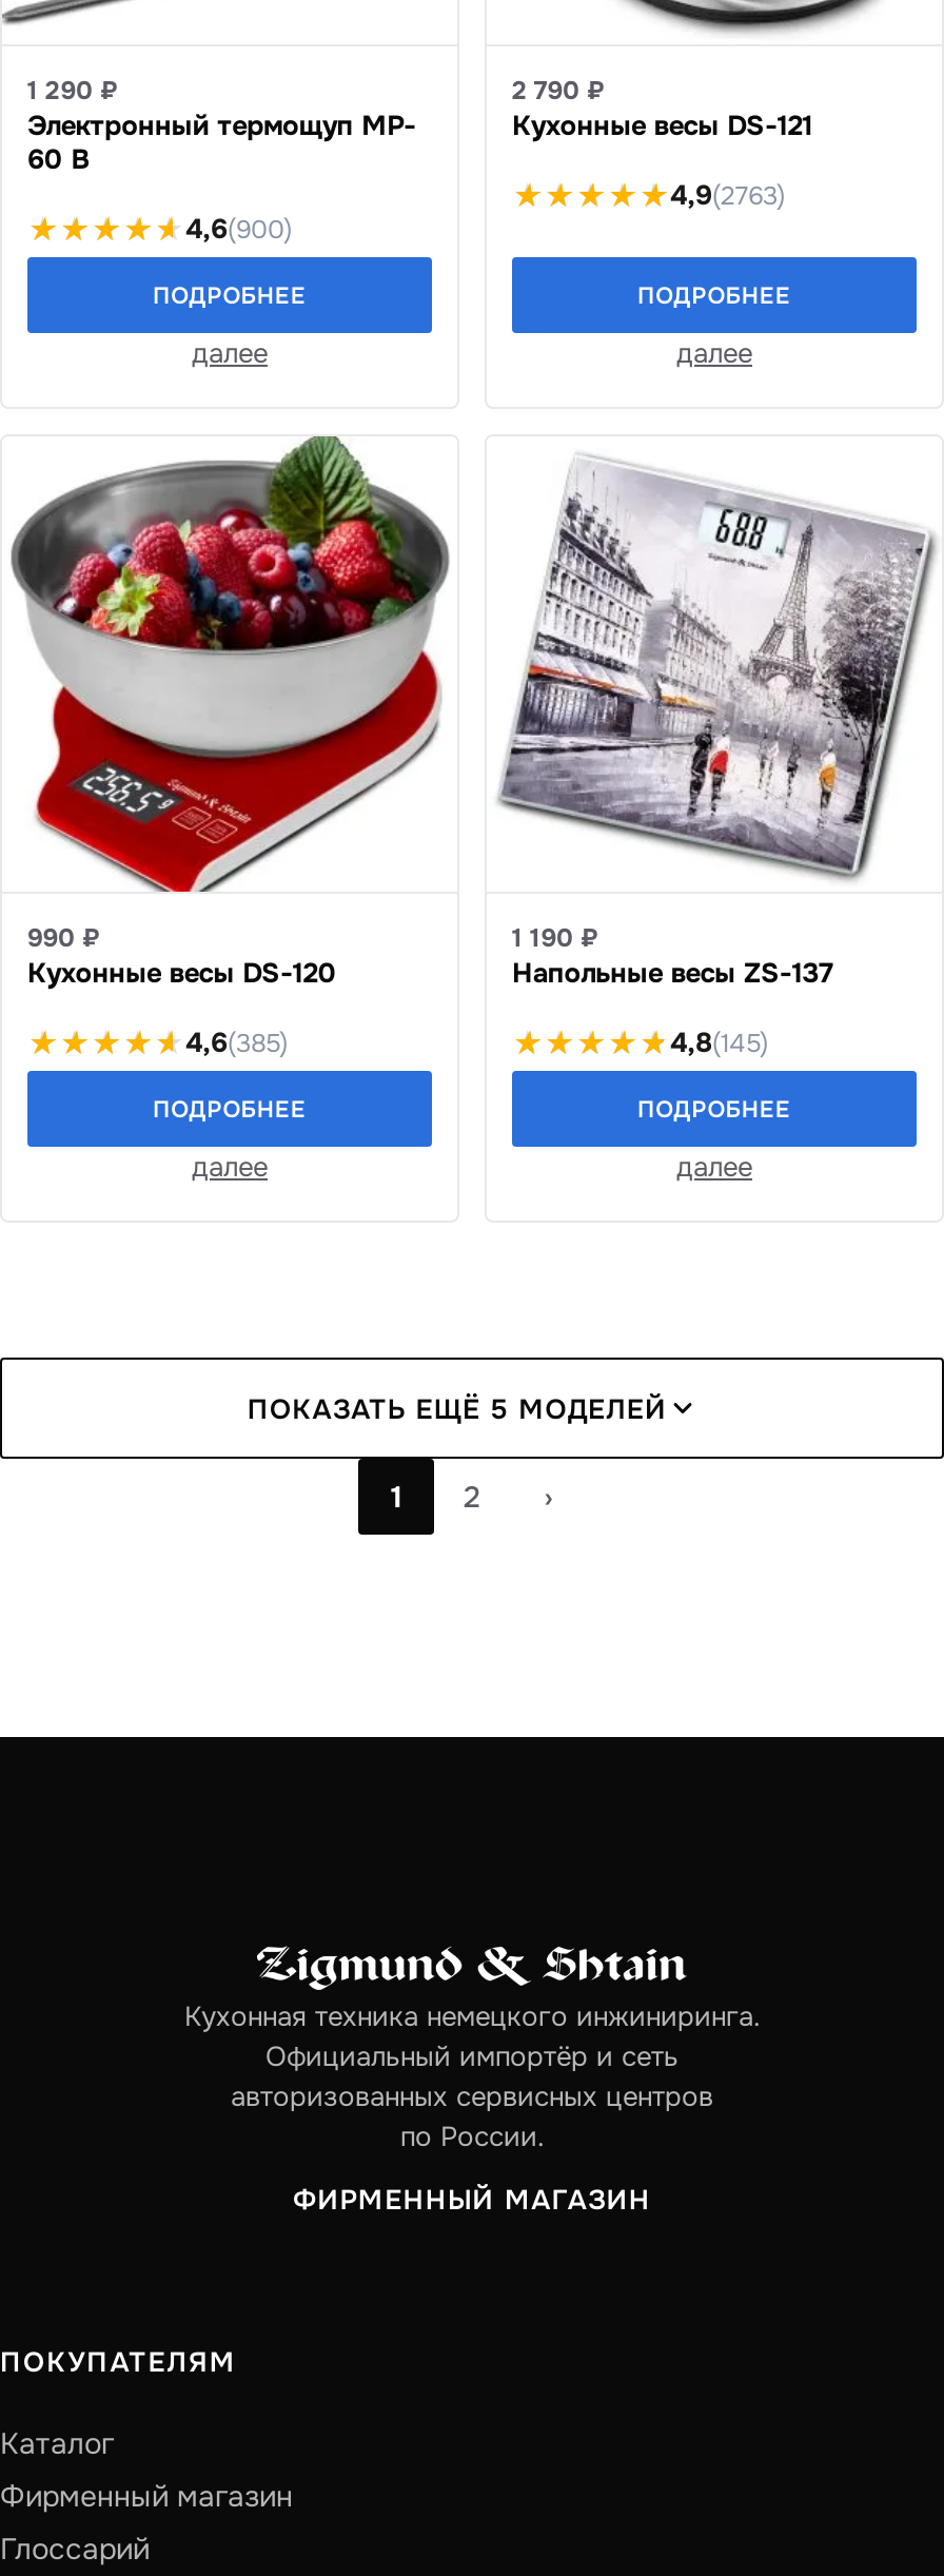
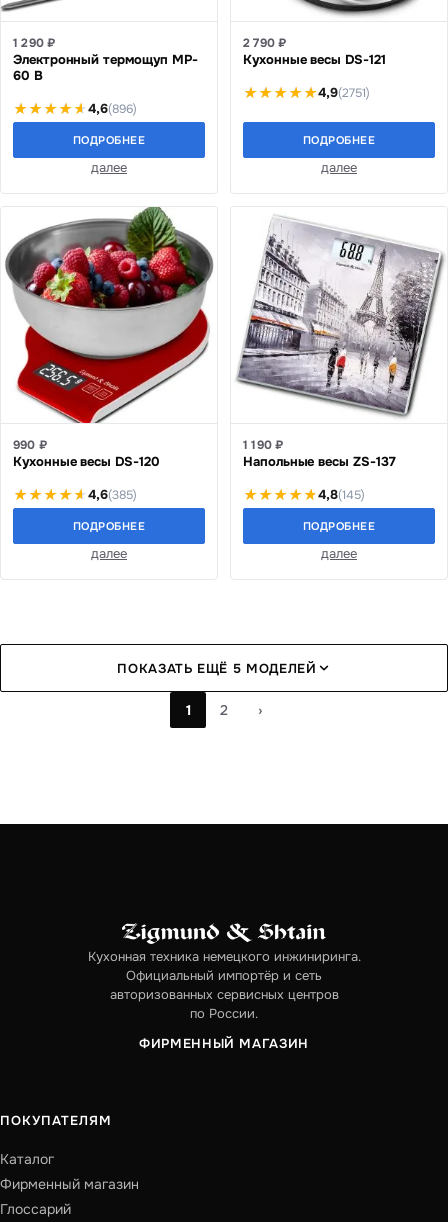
- 4,9(2763)
+ 4,9(2751)

- 4,6(900)
+ 4,6(896)
